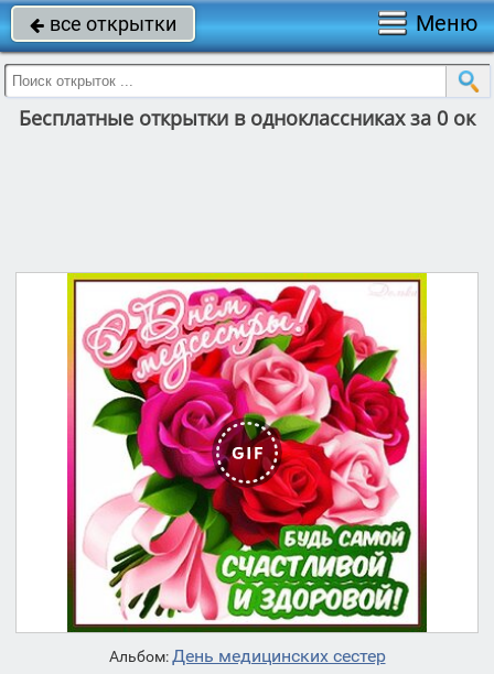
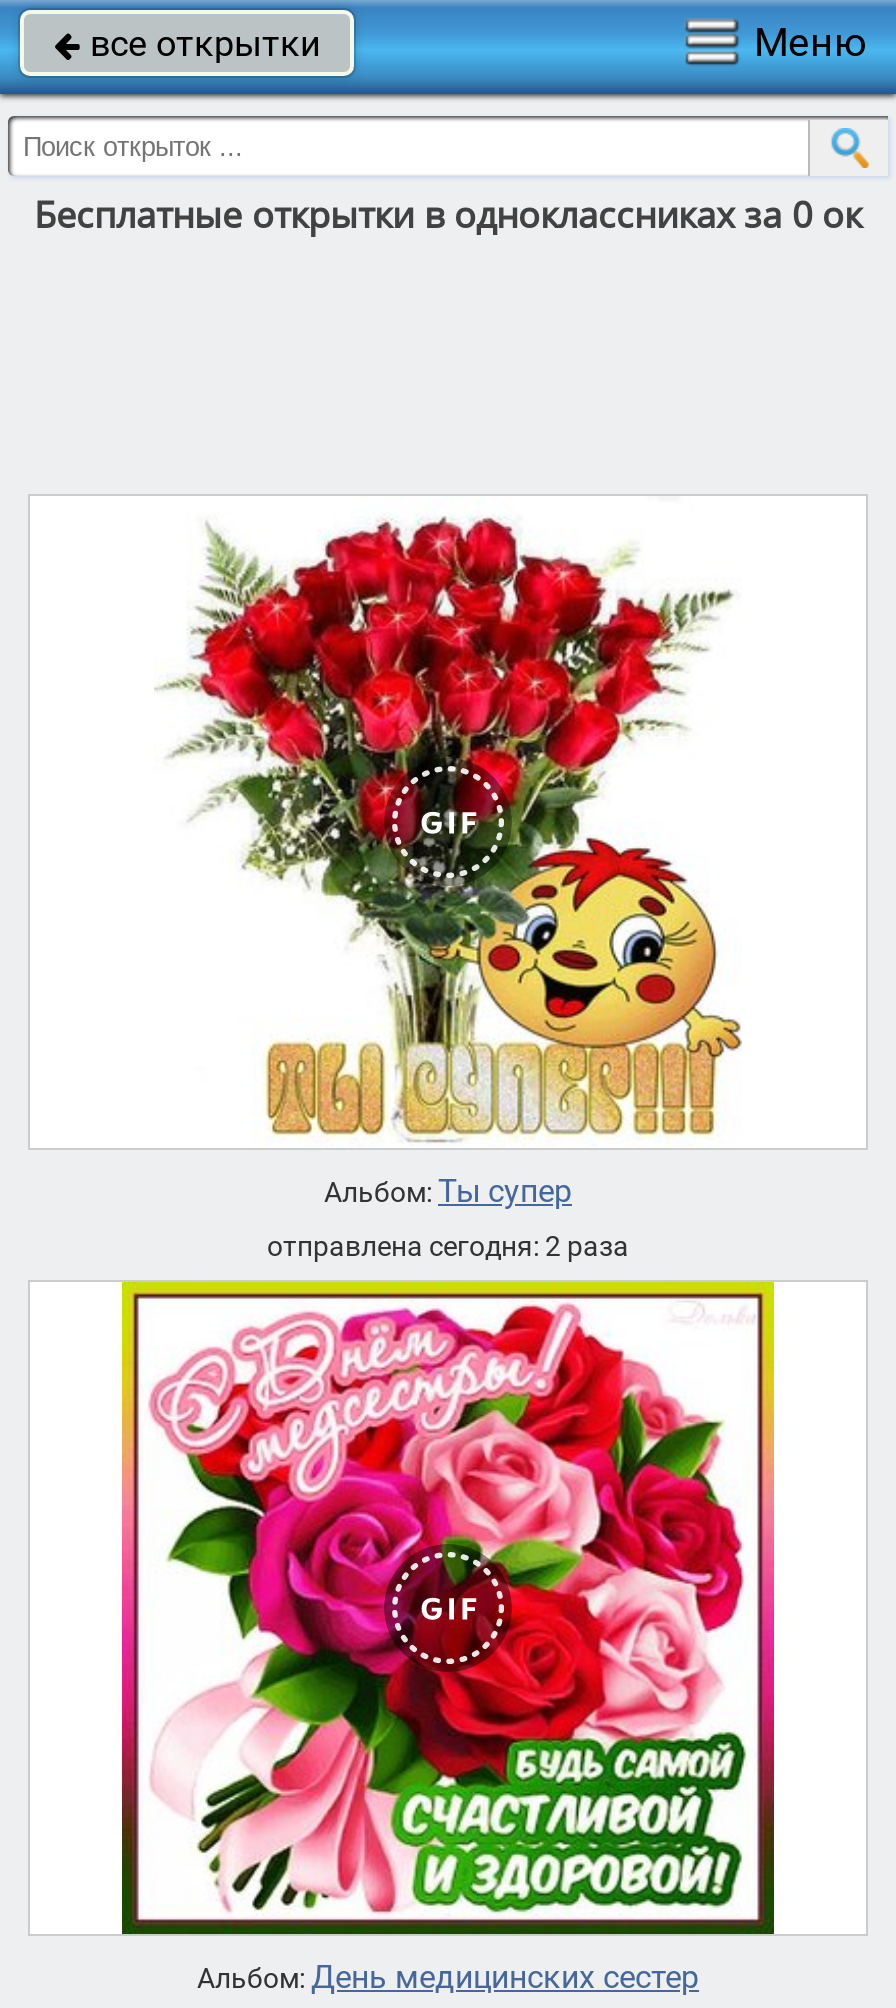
+ [image]
+ Альбом: Ты супер
+ отправлена сегодня: 2 раза
